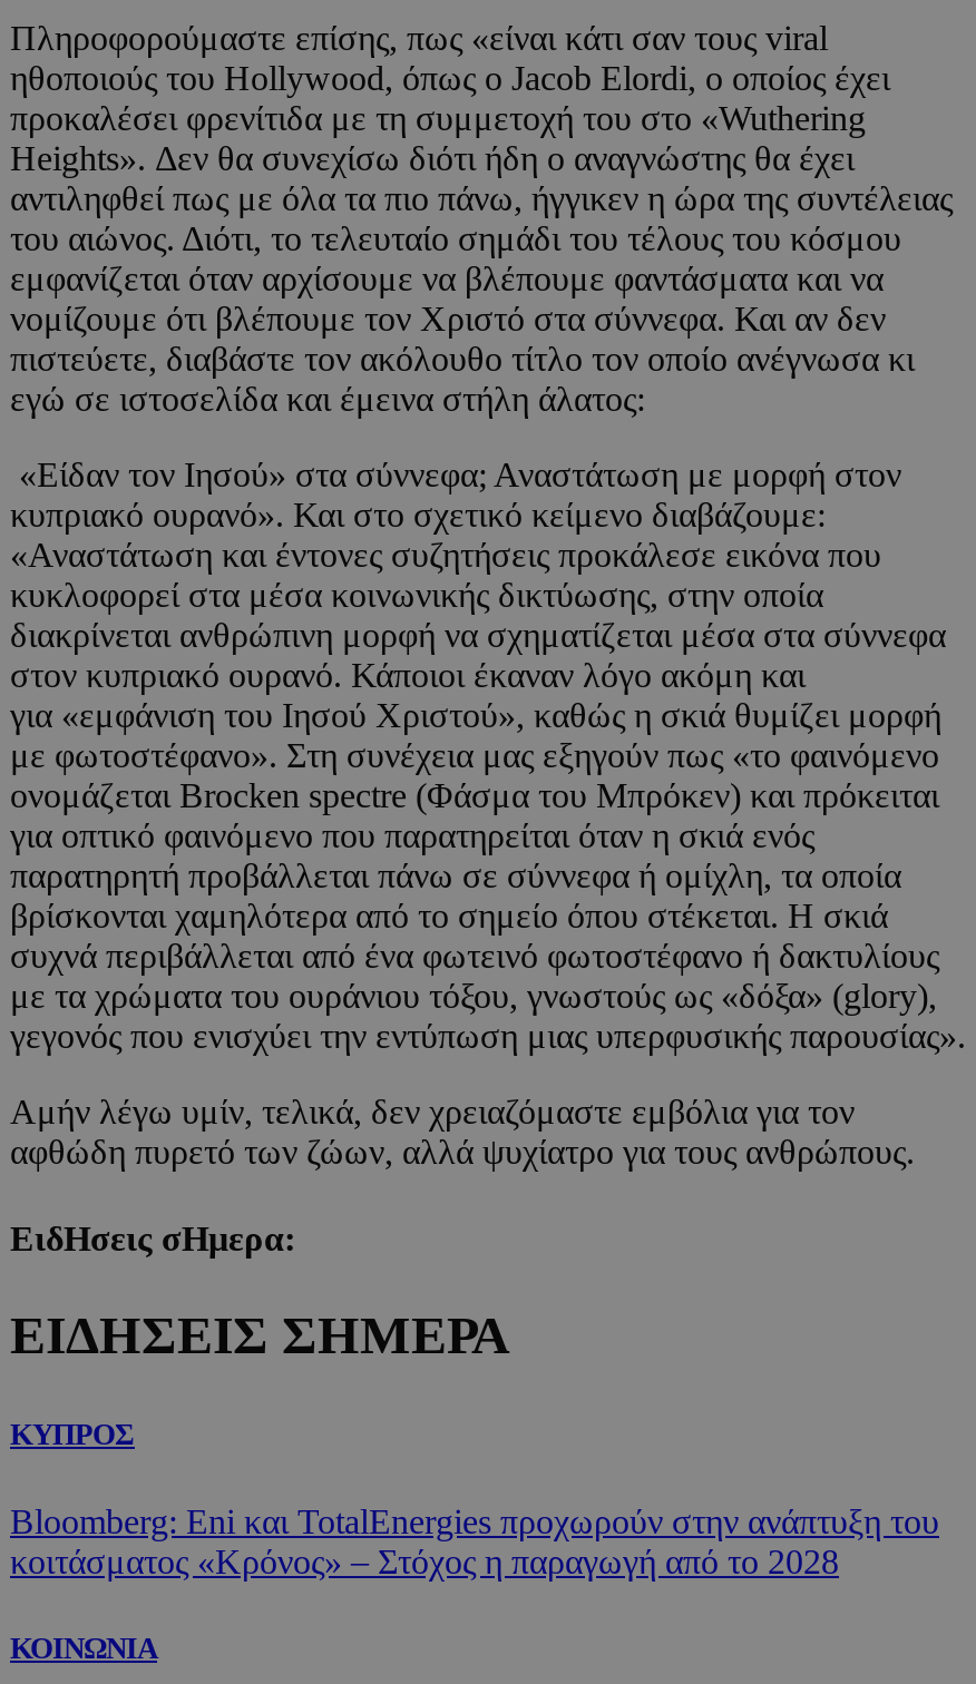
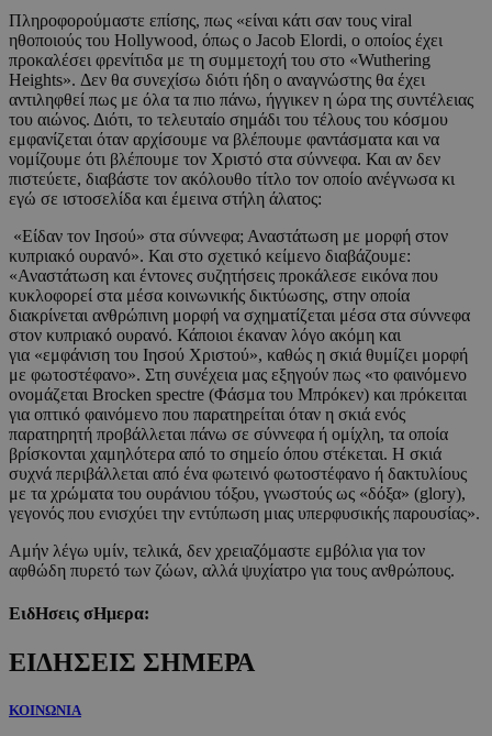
- ΚΥΠΡΟΣ
- Bloomberg: Eni και TotalEnergies προχωρούν στην ανάπτυξη του
- κοιτάσματος «Κρόνος» – Στόχος η παραγωγή από το 2028
